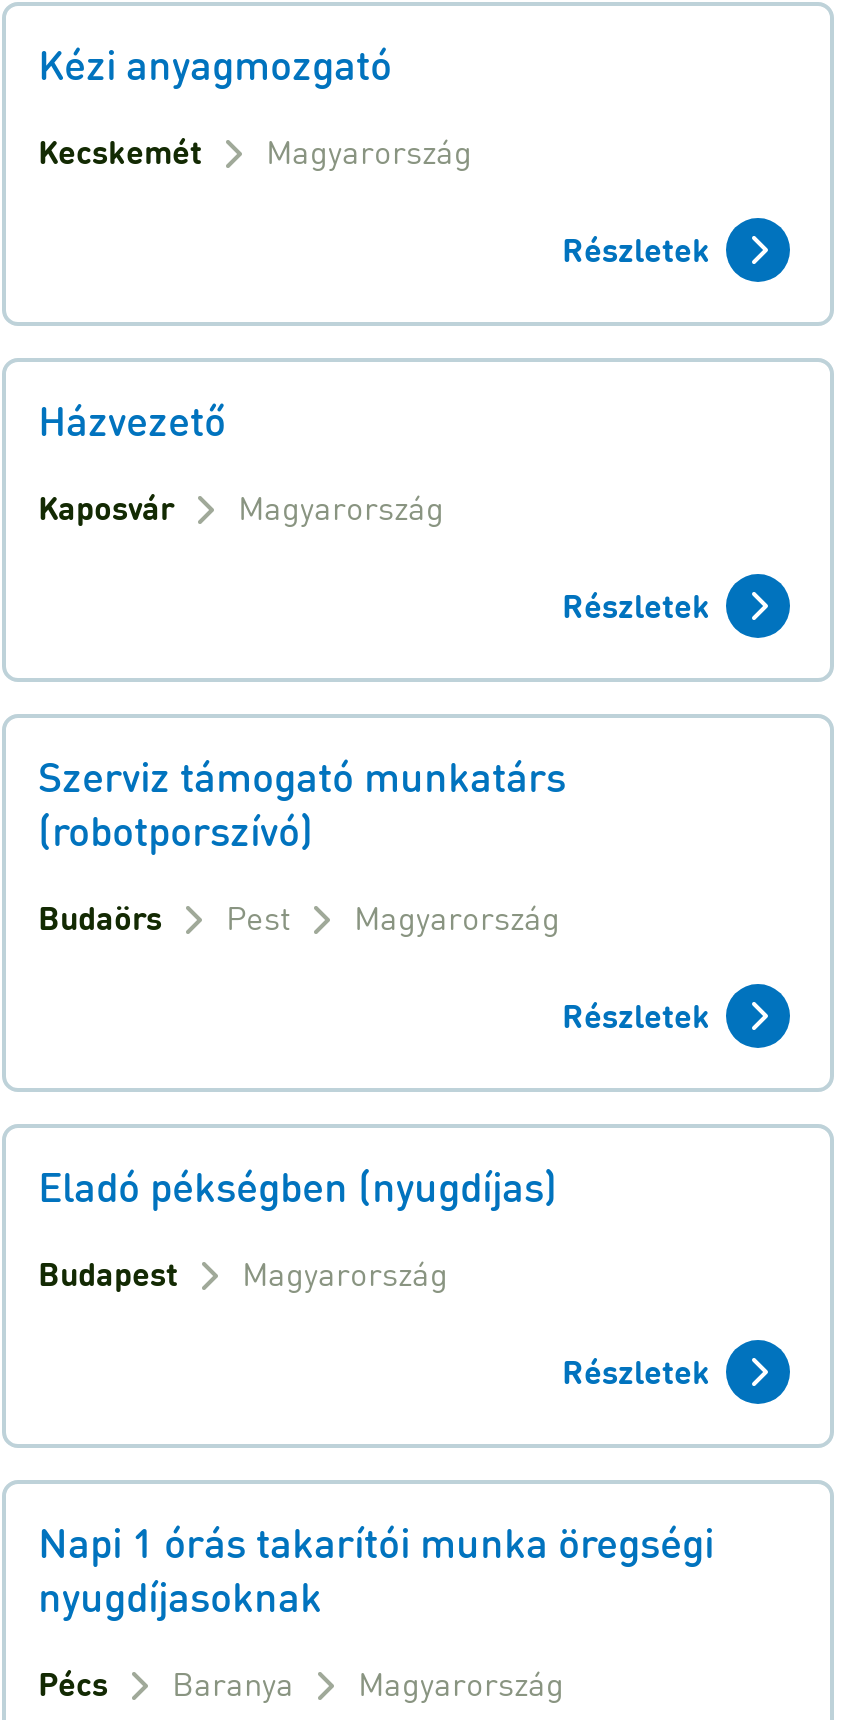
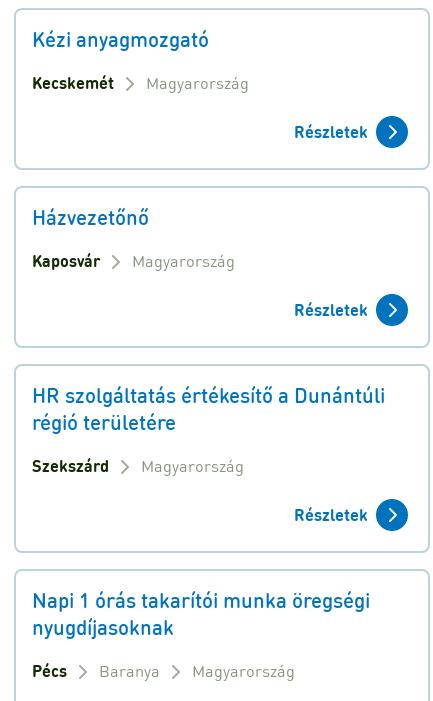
- Házvezető
+ Házvezetőnő

- Szerviz támogató munkatárs
- (robotporszívó)
- Budaörs
- Pest
- Magyarország
- Részletek
- Eladó pékségben (nyugdíjas)
- Budapest
+ HR szolgáltatás értékesítő a Dunántúli
+ régió területére
+ Szekszárd
